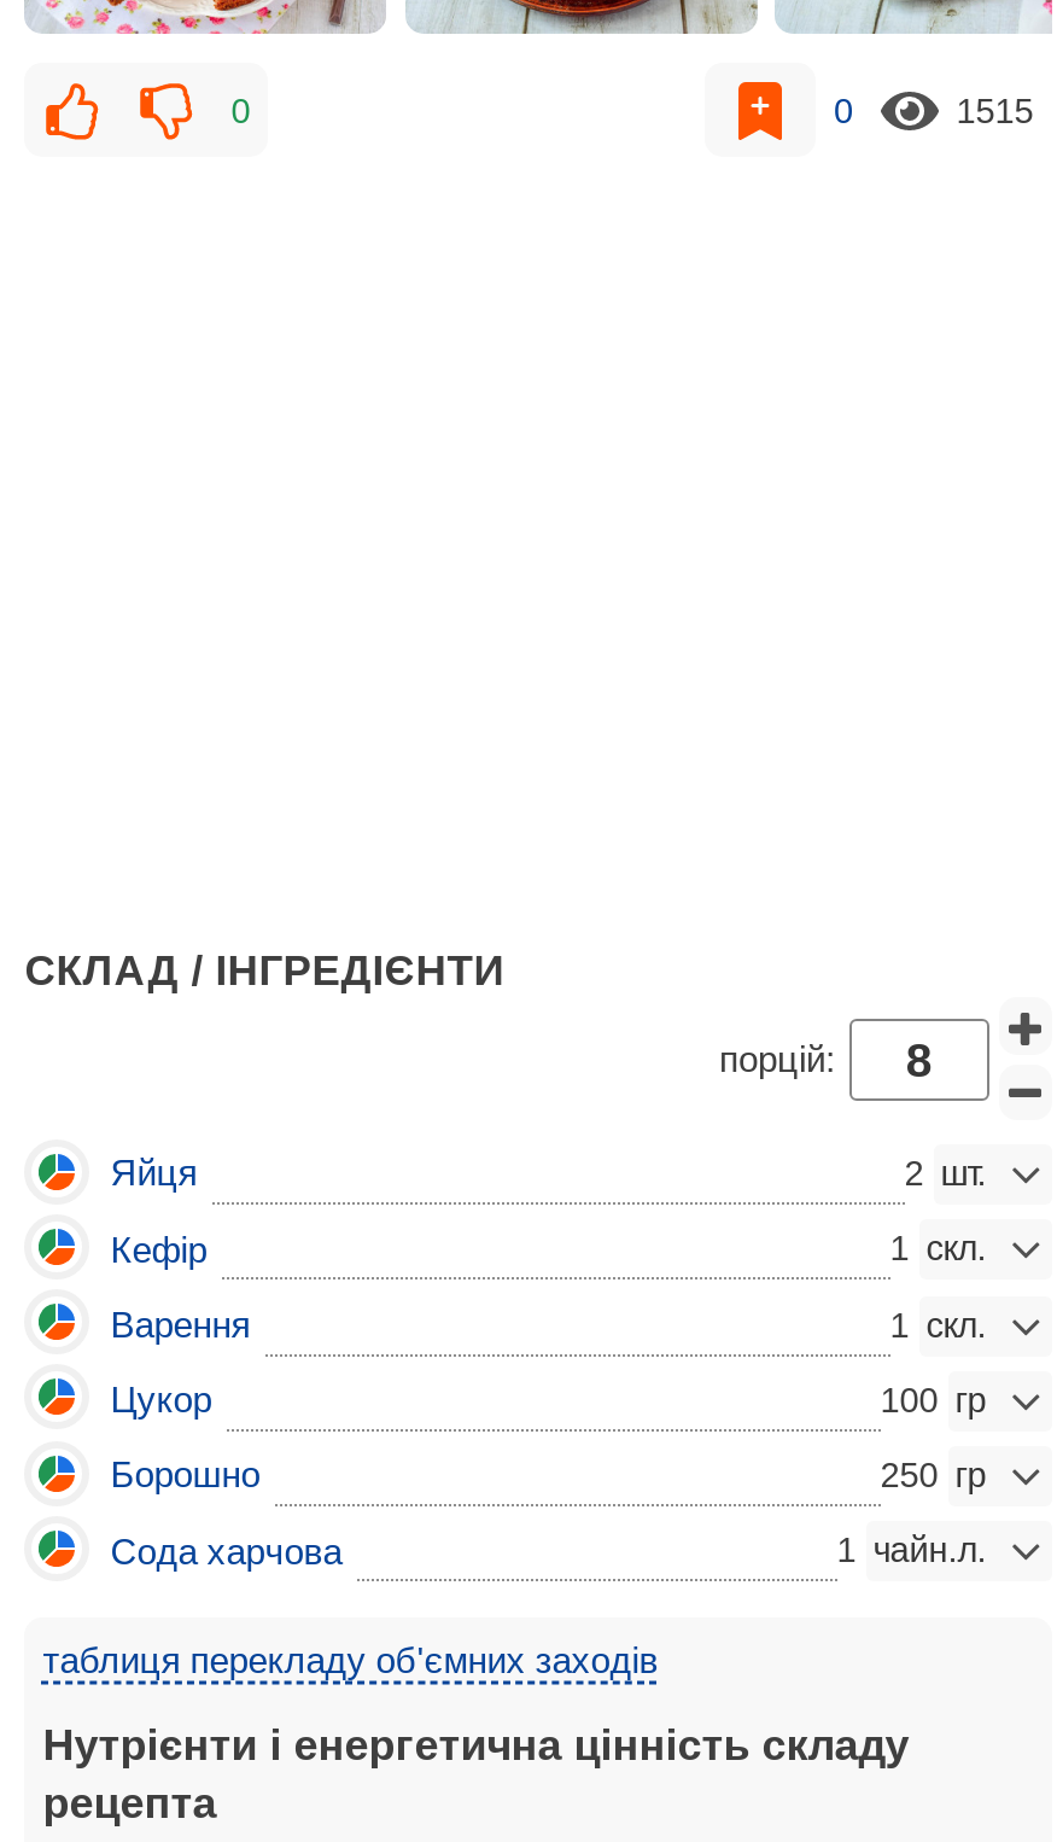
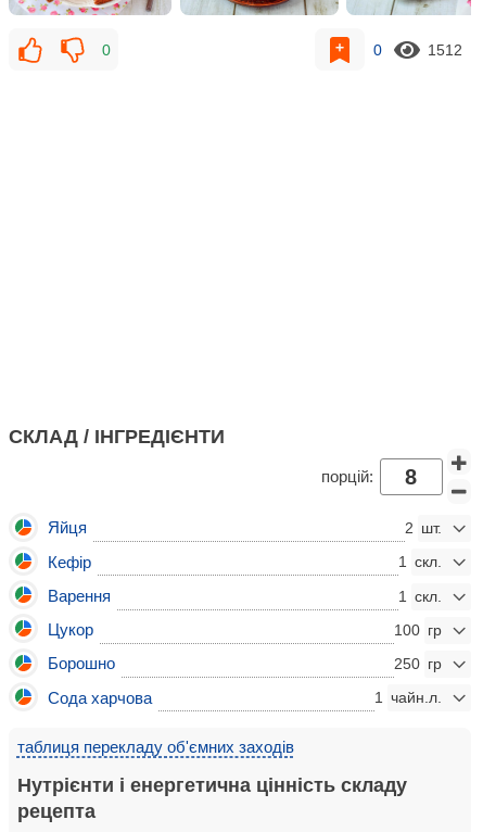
- 1515
+ 1512
